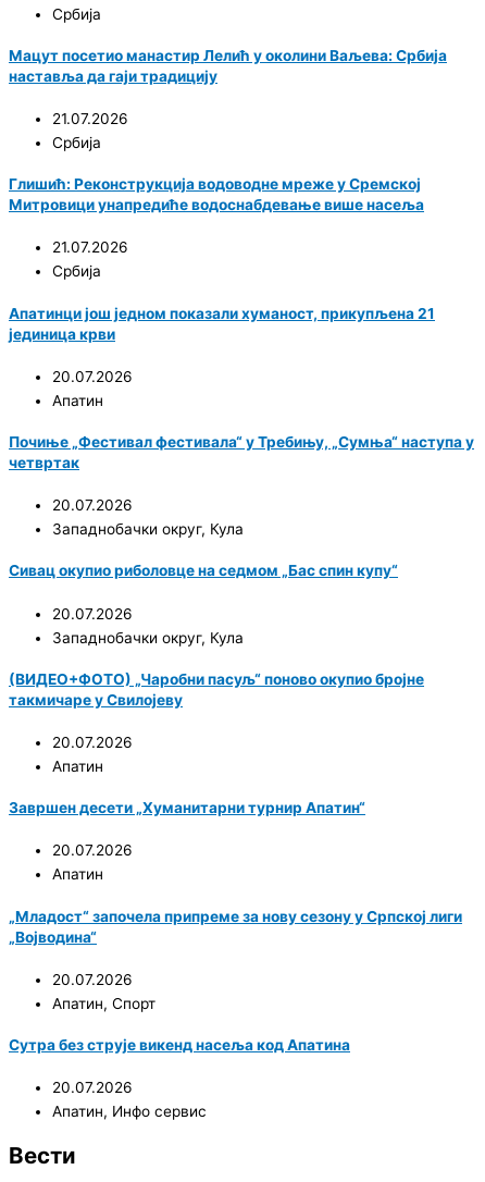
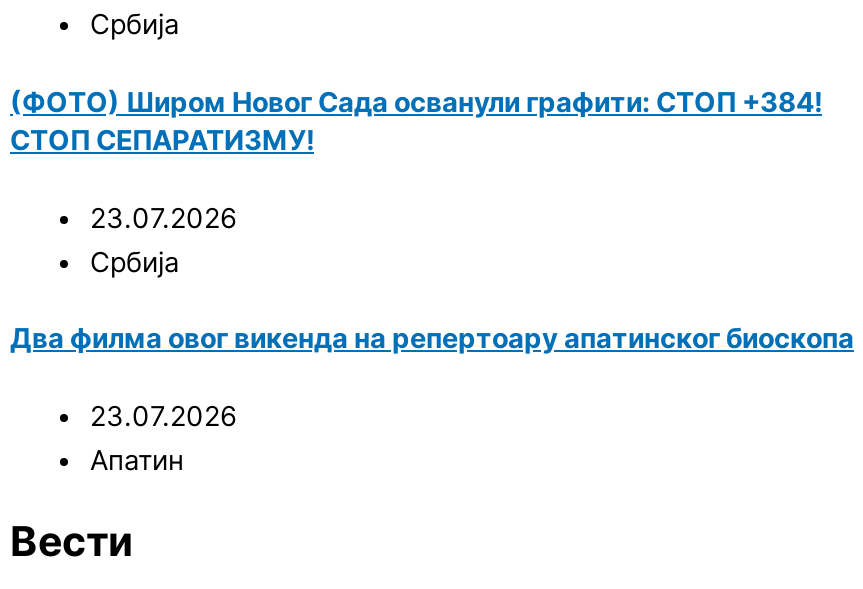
- Мацут посетио манастир Лелић у околини Ваљева: Србија
- наставља да гаји традицију
+ (ФОТО) Широм Новог Сада осванули графити: СТОП +384!
+ СТОП СЕПАРАТИЗМУ!

- 21.07.2026
+ 23.07.2026

- Глишић: Реконструкција водоводне мреже у Сремској
- Митровици унапредиће водоснабдевање више насеља
- 21.07.2026
- Србија
- Апатинци још једном показали хуманост, прикупљена 21
- јединица крви
- 20.07.2026
+ Два филма овог викенда на репертоару апатинског биоскопа
+ 23.07.2026

- Почиње „Фестивал фестивала“ у Требињу, „Сумња“ наступа у
- четвртак
- 20.07.2026
- Западнобачки округ, Кула
- Сивац окупио риболовце на седмом „Бас спин купу“
- 20.07.2026
- Западнобачки округ, Кула
- (ВИДЕО+ФОТО) „Чаробни пасуљ“ поново окупио бројне
- такмичаре у Свилојеву
- 20.07.2026
- Апатин
- Завршен десети „Хуманитарни турнир Апатин“
- 20.07.2026
- Апатин
- „Младост“ започела припреме за нову сезону у Српској лиги
- „Војводина“
- 20.07.2026
- Апатин, Спорт
- Сутра без струје викенд насеља код Апатина
- 20.07.2026
- Апатин, Инфо сервис
